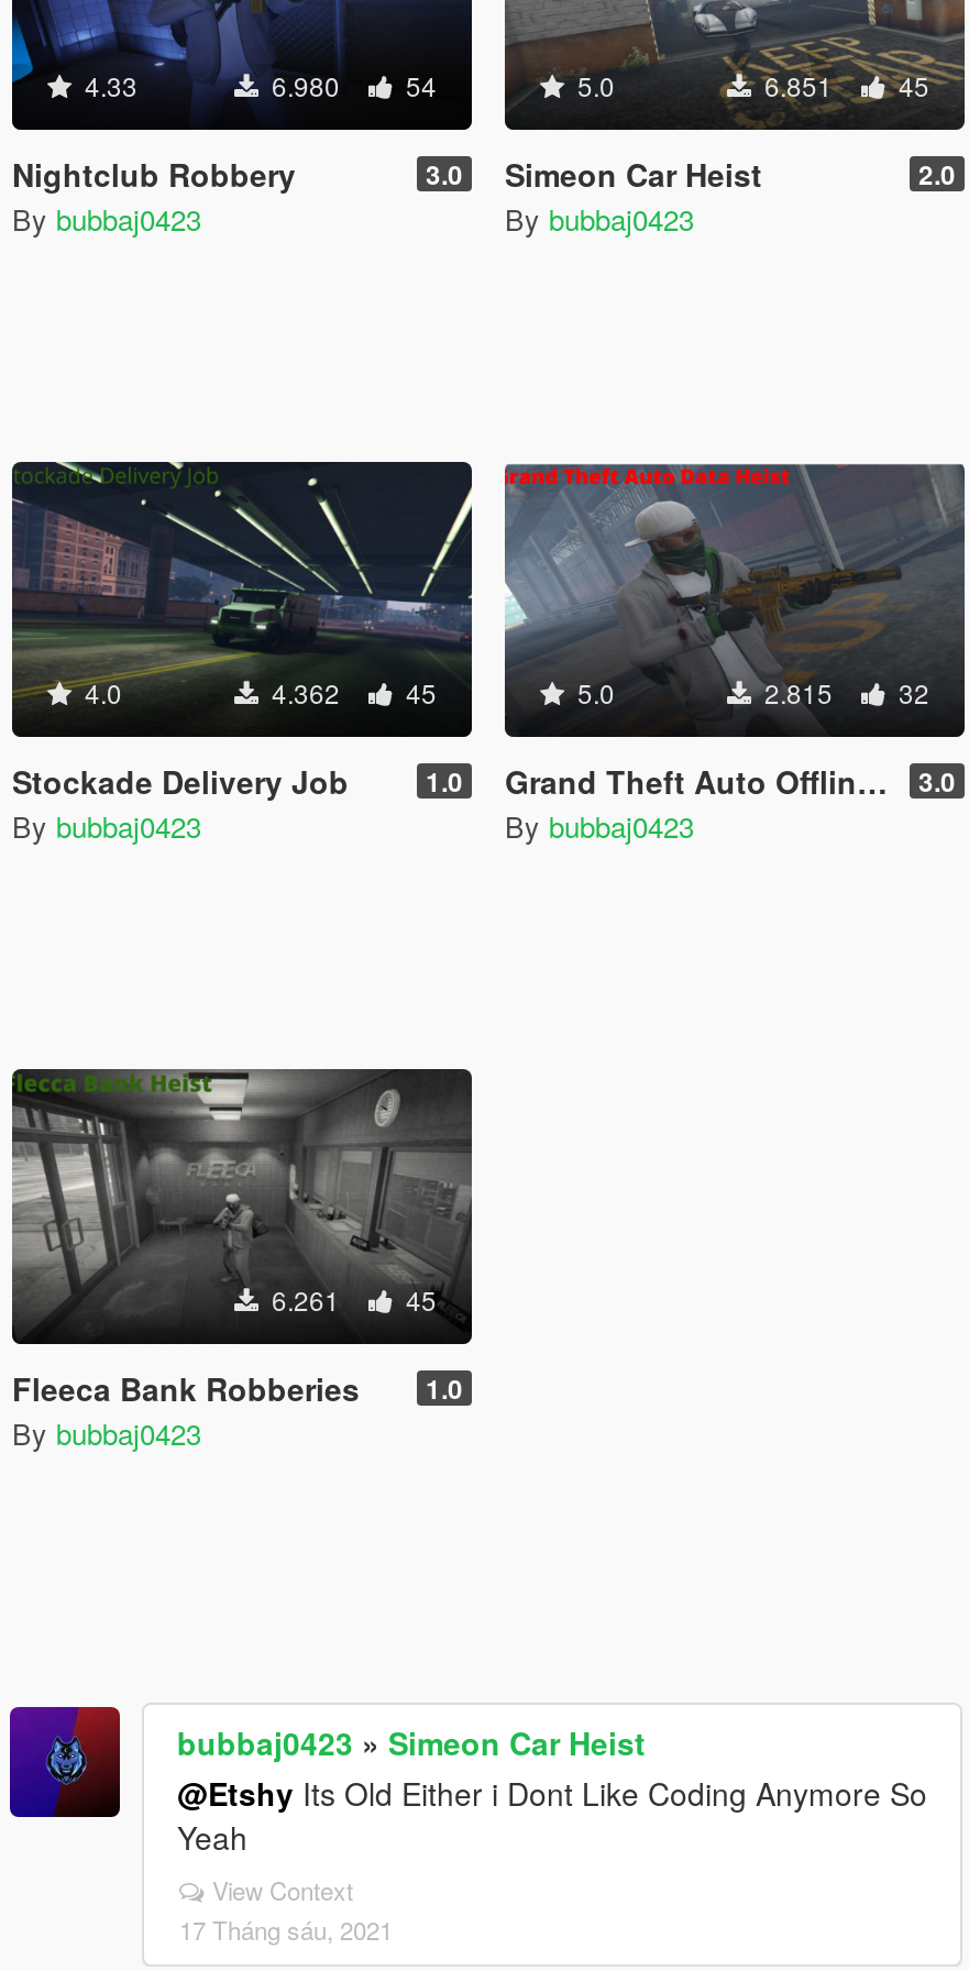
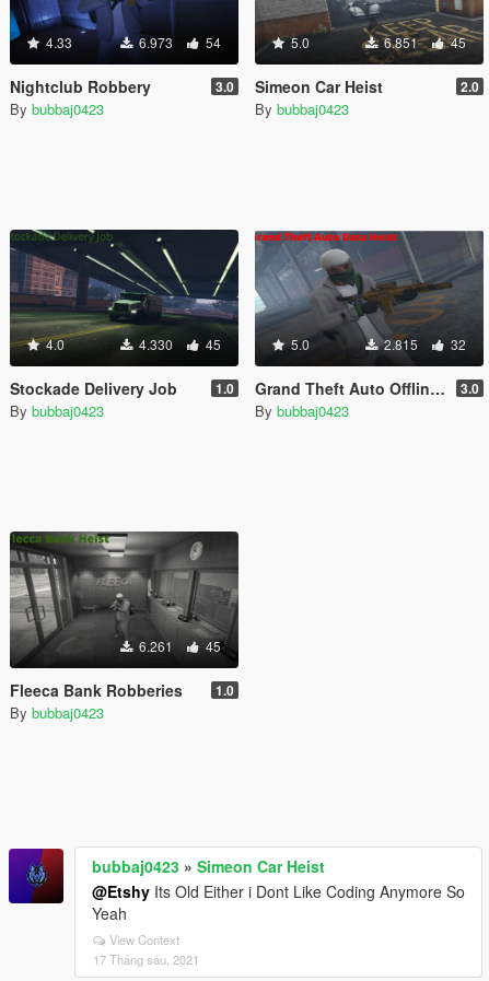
- 6.980 54
+ 6.973 54

- 4.362 45
+ 4.330 45
